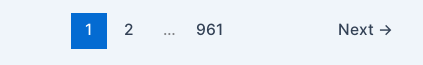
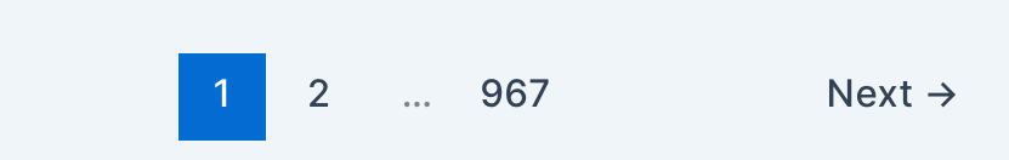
- 961
+ 967
